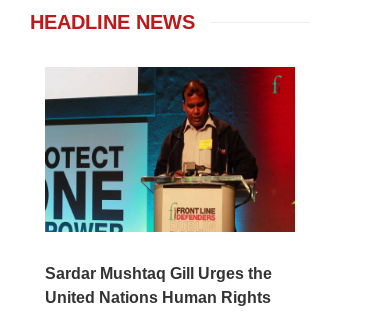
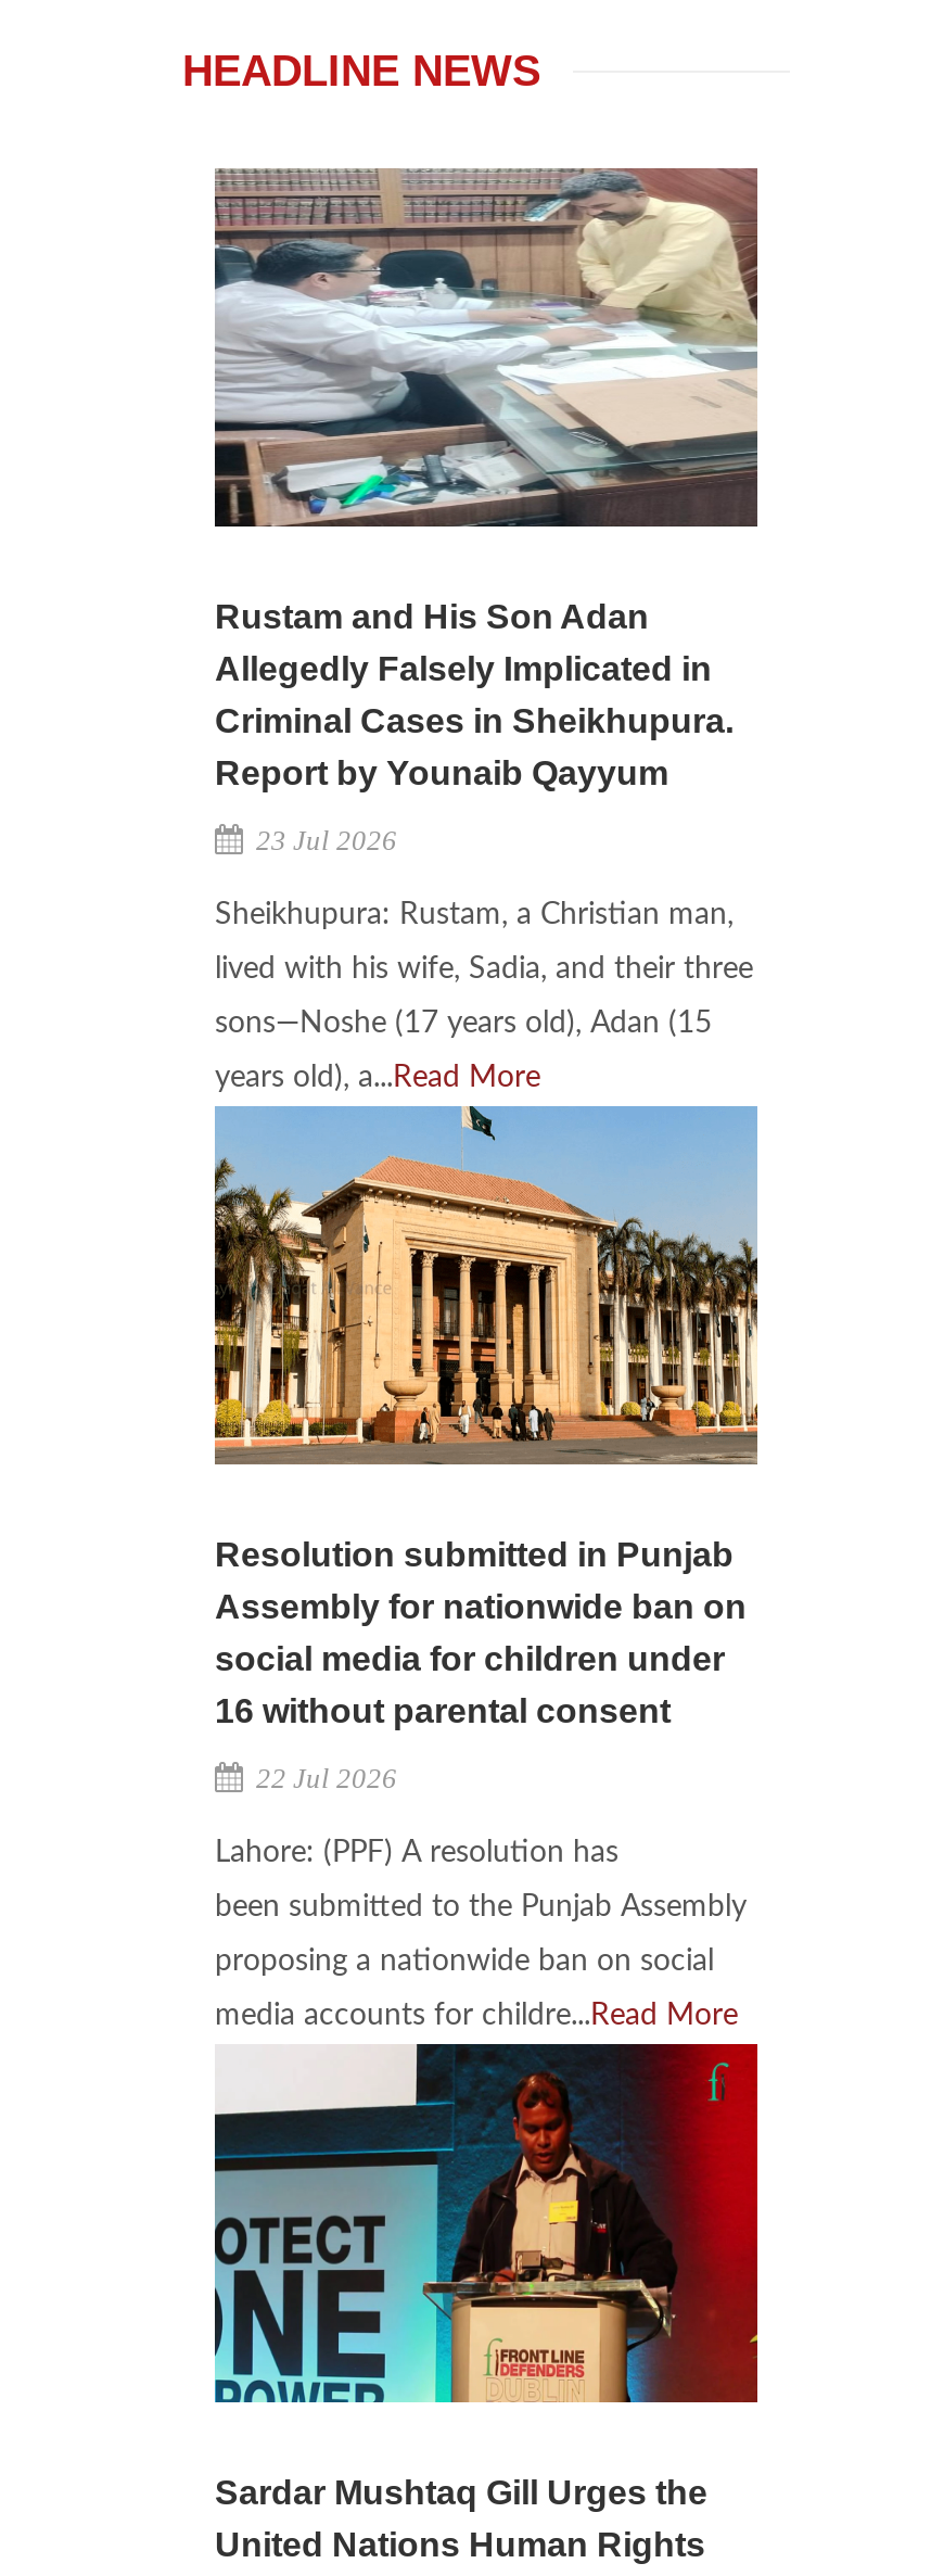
+ [image]
+ Rustam and His Son Adan
+ Allegedly Falsely Implicated in
+ Criminal Cases in Sheikhupura.
+ Report by Younaib Qayyum
+ 23 Jul 2026
+ Sheikhupura: Rustam, a Christian man,
+ lived with his wife, Sadia, and their three
+ sons—Noshe (17 years old), Adan (15
+ years old), a...Read More

+ [image]
+ Resolution submitted in Punjab
+ Assembly for nationwide ban on
+ social media for children under
+ 16 without parental consent
+ 22 Jul 2026
+ Lahore: (PPF) A resolution has
+ been submitted to the Punjab Assembly
+ proposing a nationwide ban on social
+ media accounts for childre...Read More
